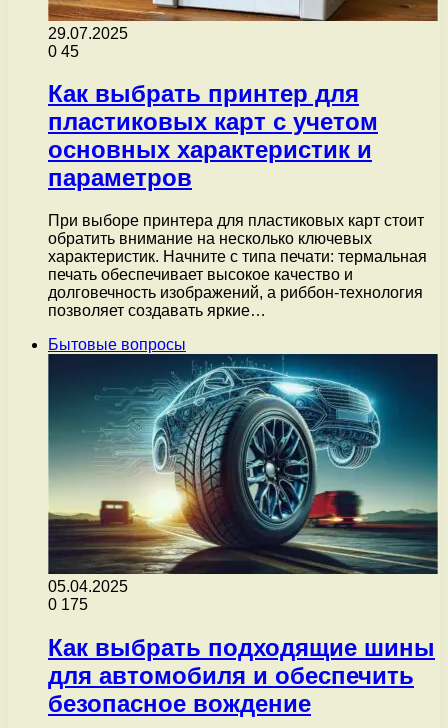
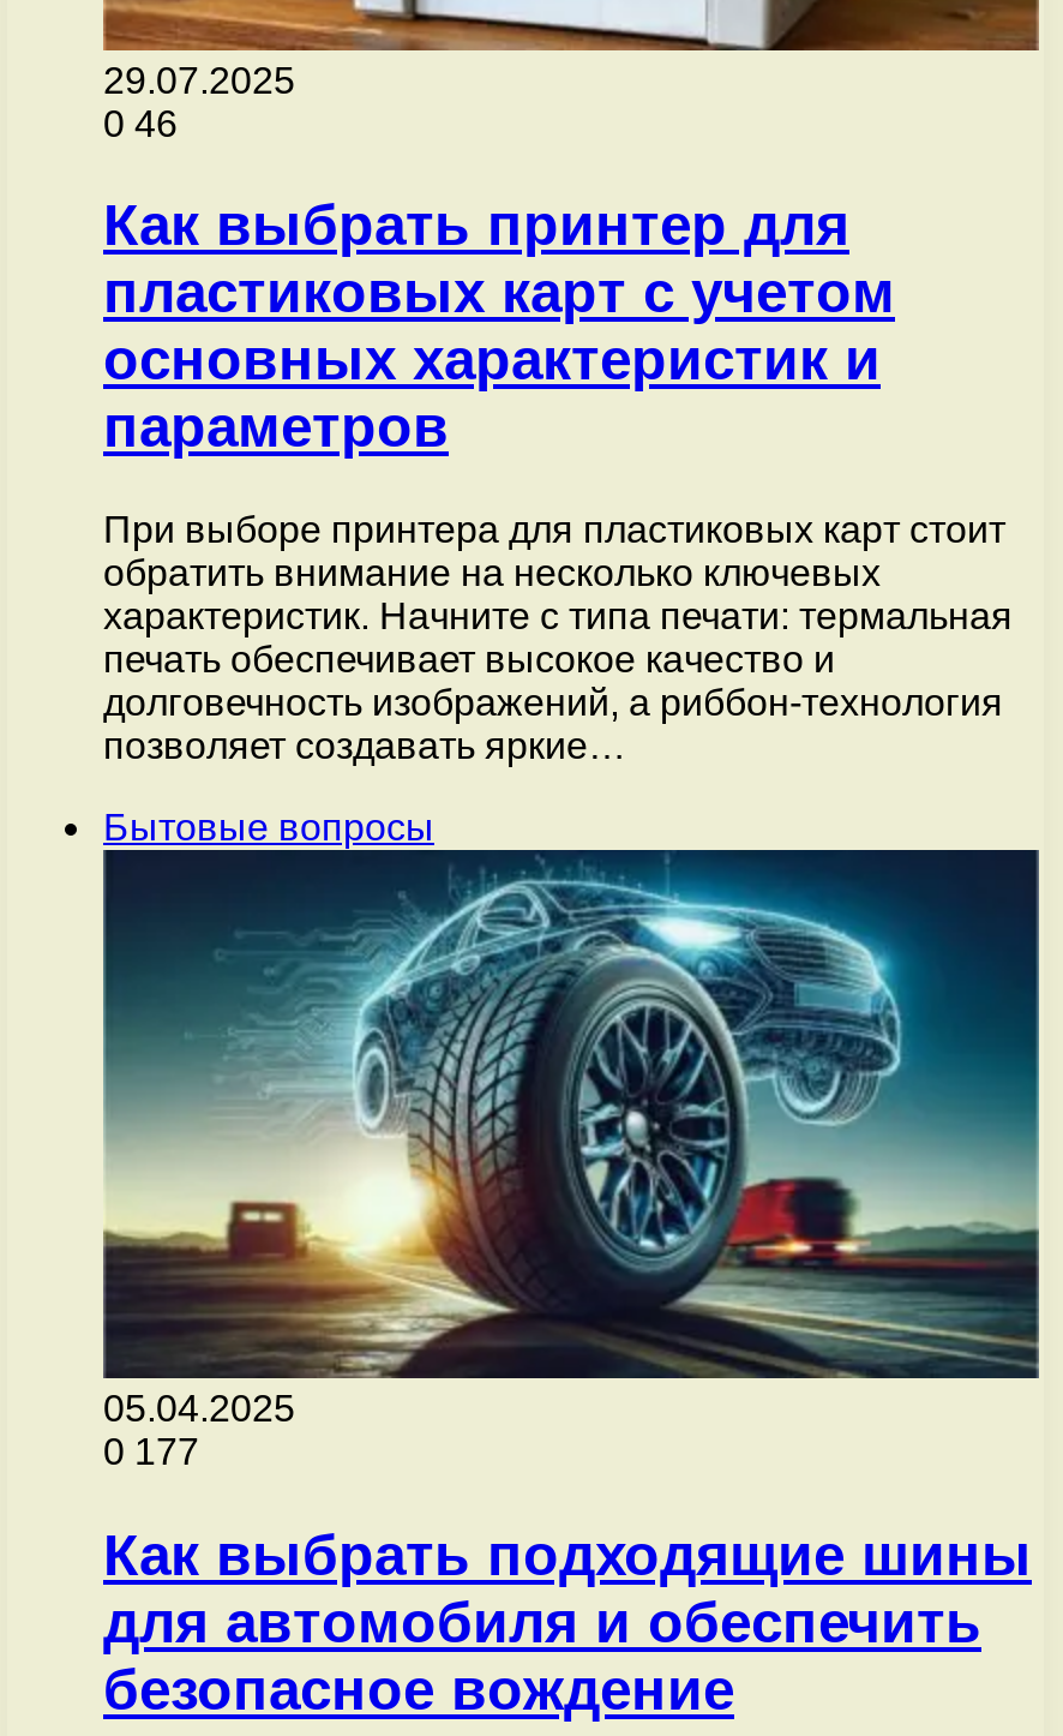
- 0 45
+ 0 46

- 0 175
+ 0 177
